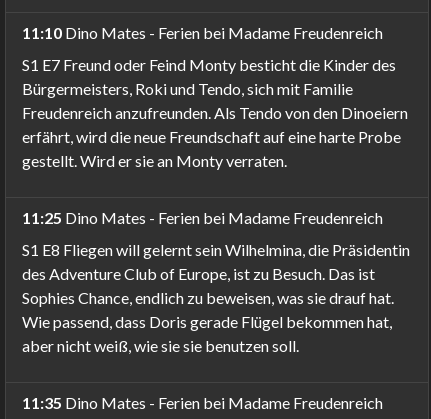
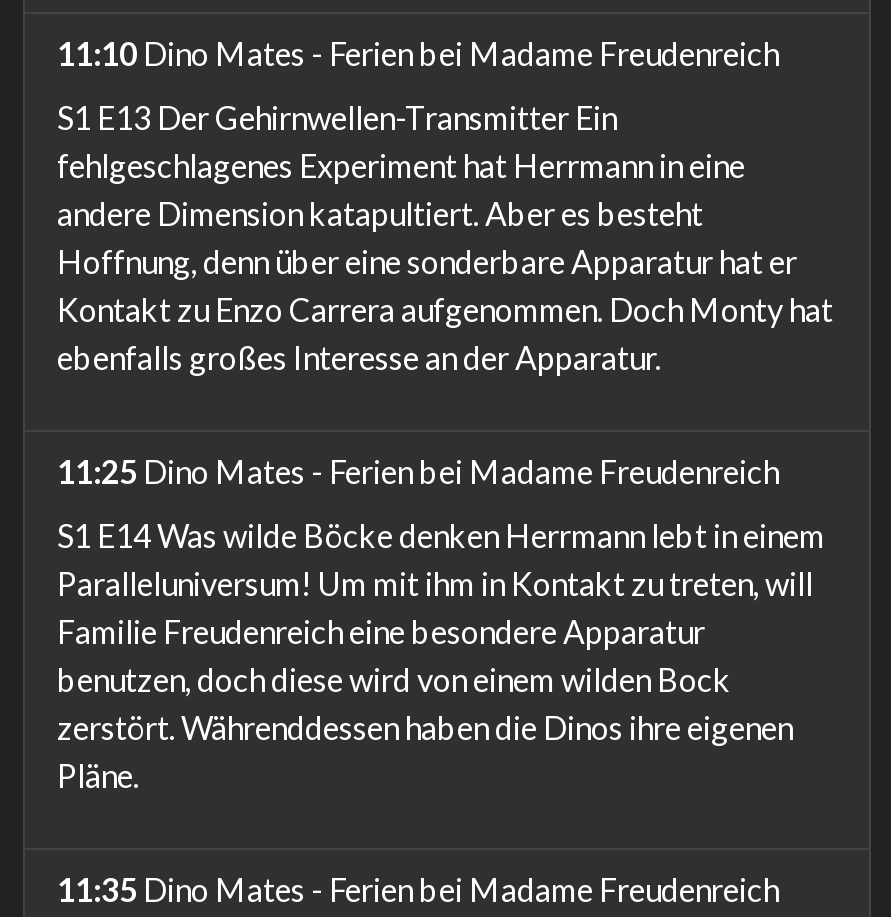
- S1 E7 Freund oder Feind Monty besticht die Kinder des
- Bürgermeisters, Roki und Tendo, sich mit Familie
- Freudenreich anzufreunden. Als Tendo von den Dinoeiern
- erfährt, wird die neue Freundschaft auf eine harte Probe
- gestellt. Wird er sie an Monty verraten.
+ S1 E13 Der Gehirnwellen-Transmitter Ein
+ fehlgeschlagenes Experiment hat Herrmann in eine
+ andere Dimension katapultiert. Aber es besteht
+ Hoffnung, denn über eine sonderbare Apparatur hat er
+ Kontakt zu Enzo Carrera aufgenommen. Doch Monty hat
+ ebenfalls großes Interesse an der Apparatur.

- S1 E8 Fliegen will gelernt sein Wilhelmina, die Präsidentin
- des Adventure Club of Europe, ist zu Besuch. Das ist
- Sophies Chance, endlich zu beweisen, was sie drauf hat.
- Wie passend, dass Doris gerade Flügel bekommen hat,
- aber nicht weiß, wie sie sie benutzen soll.
+ S1 E14 Was wilde Böcke denken Herrmann lebt in einem
+ Paralleluniversum! Um mit ihm in Kontakt zu treten, will
+ Familie Freudenreich eine besondere Apparatur
+ benutzen, doch diese wird von einem wilden Bock
+ zerstört. Währenddessen haben die Dinos ihre eigenen
+ Pläne.
